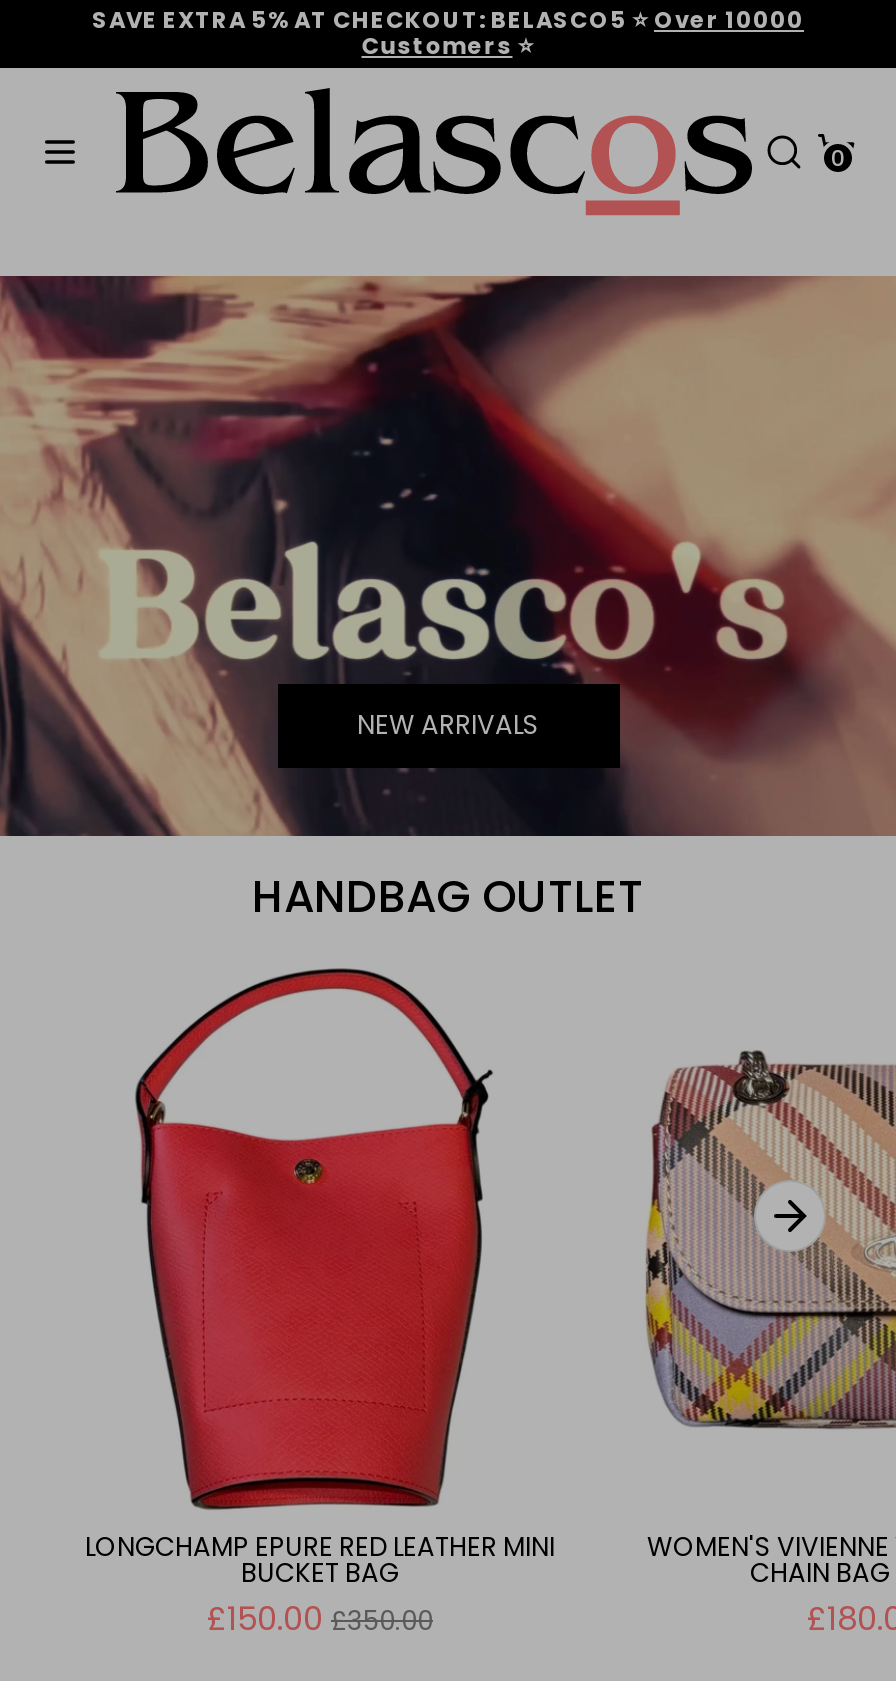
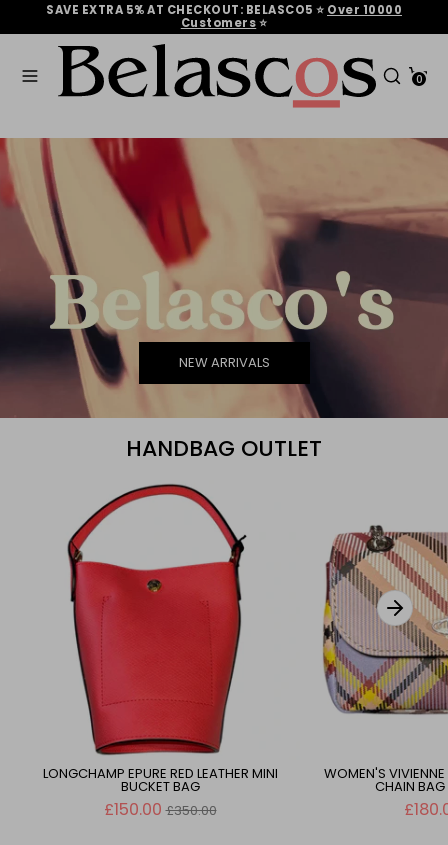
- [image]
+ [image]
